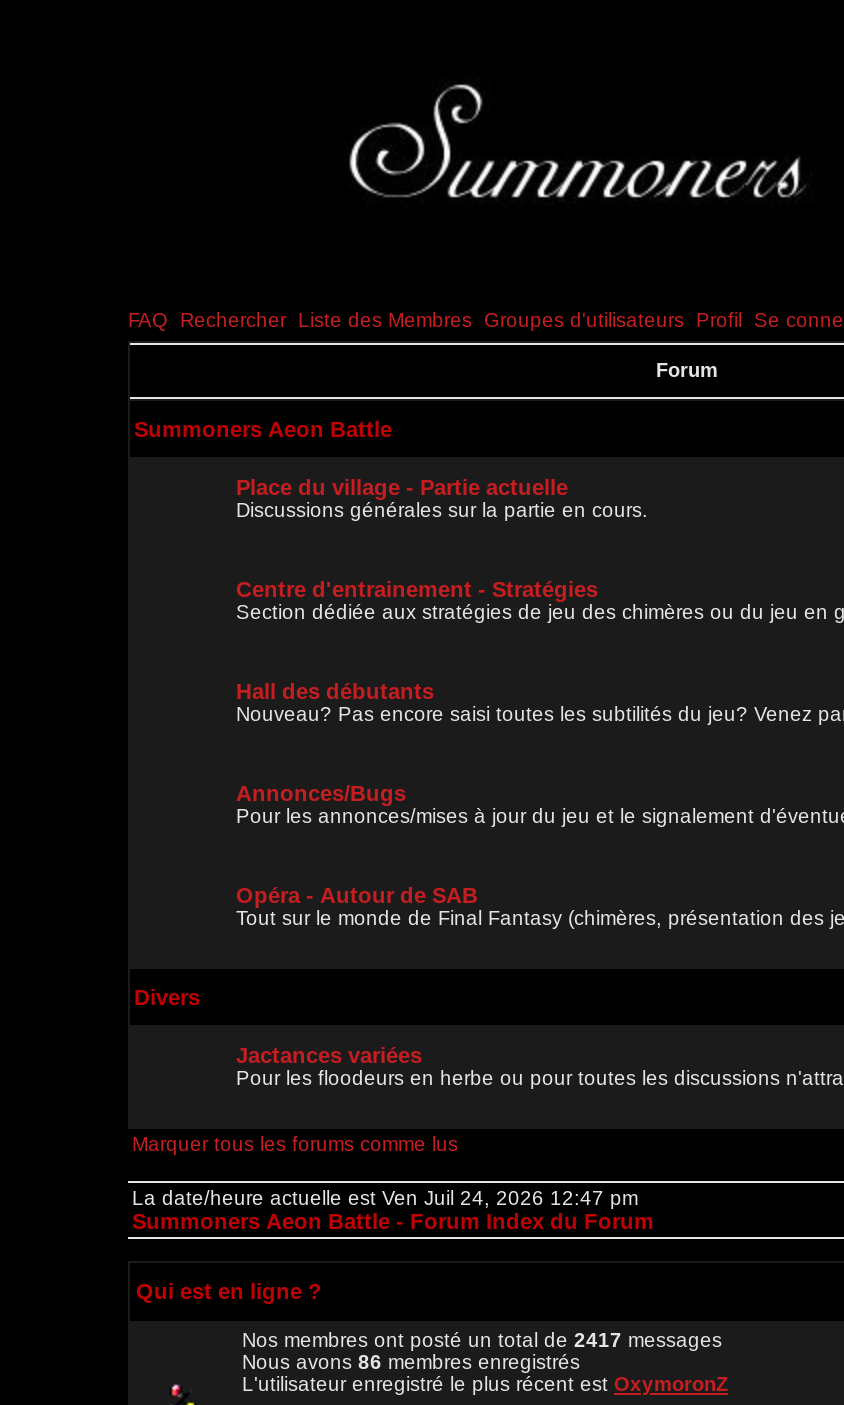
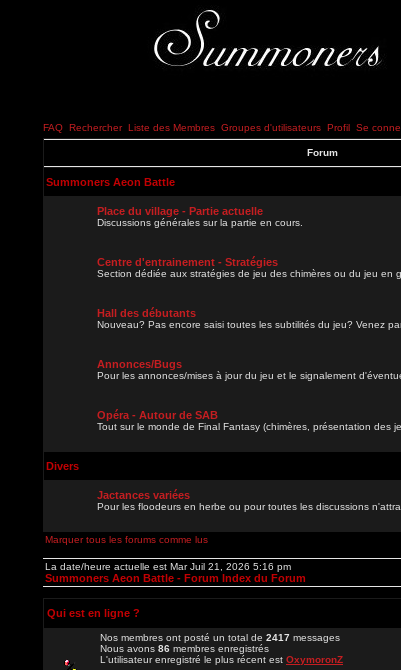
- La date/heure actuelle est Ven Juil 24, 2026 12:47 pm
+ La date/heure actuelle est Mar Juil 21, 2026 5:16 pm
